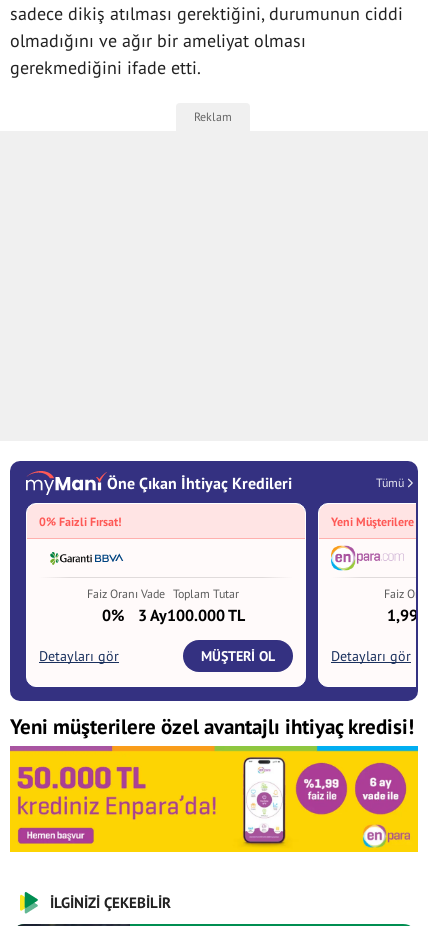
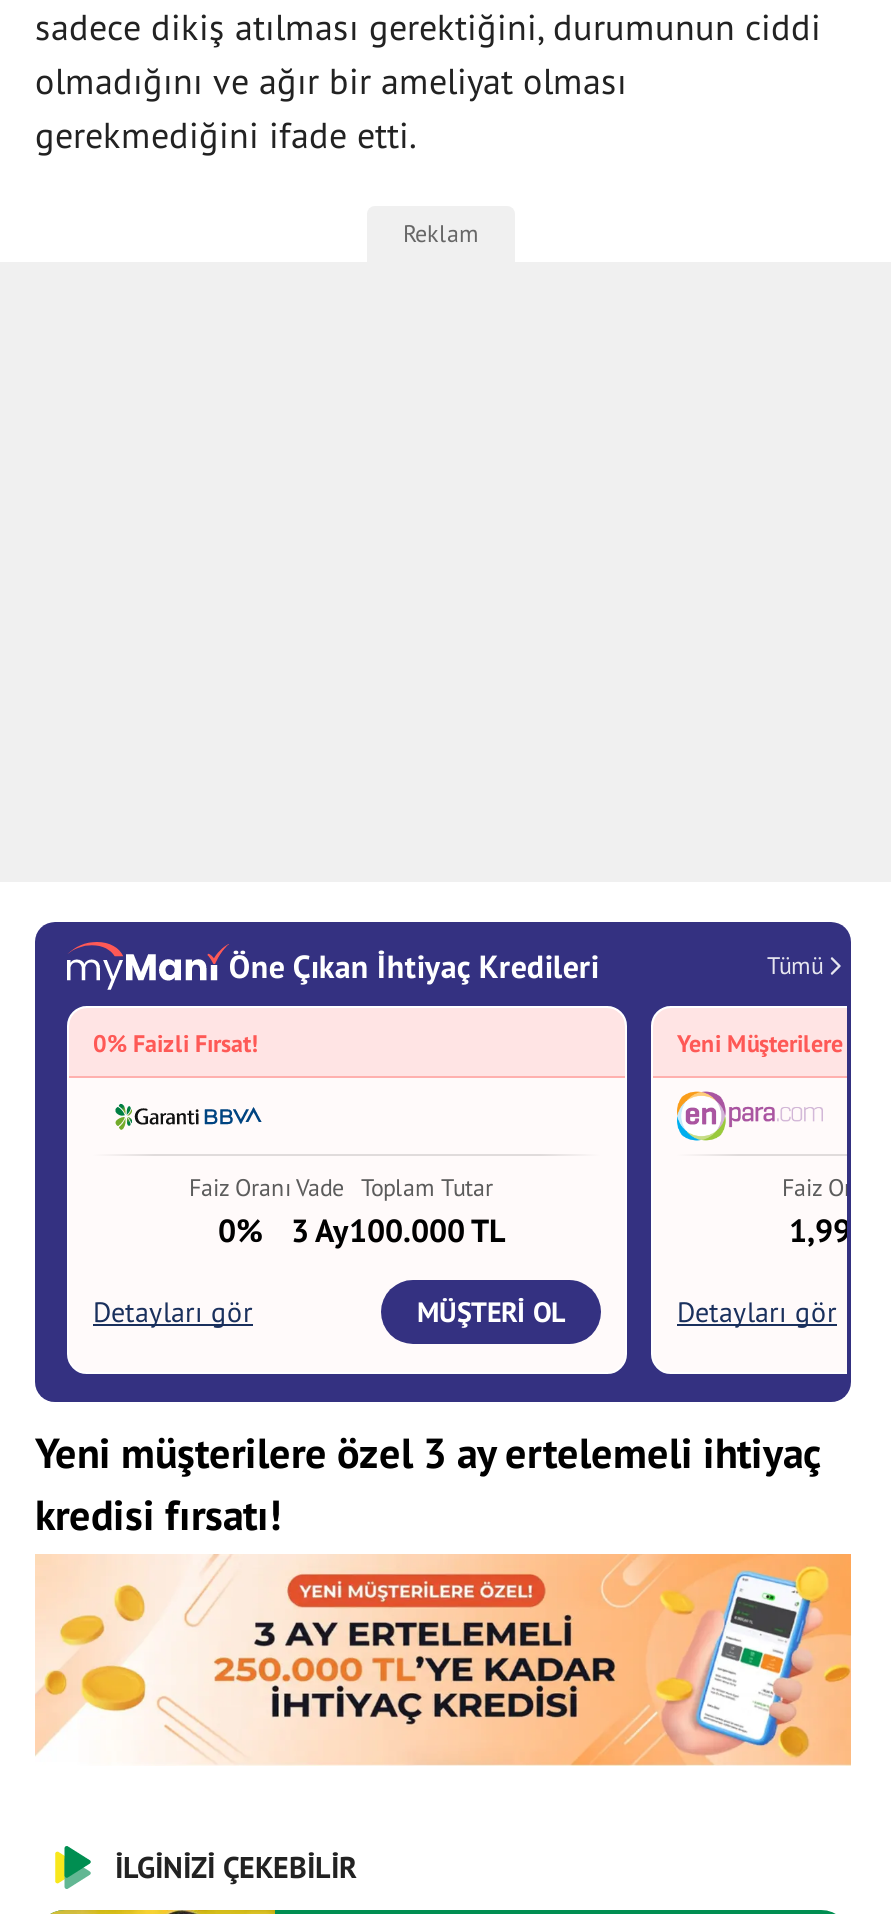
- Yeni müşterilere özel avantajlı ihtiyaç kredisi!
+ Yeni müşterilere özel 3 ay ertelemeli ihtiyaç
+ kredisi fırsatı!

- [image]
+ [image]
